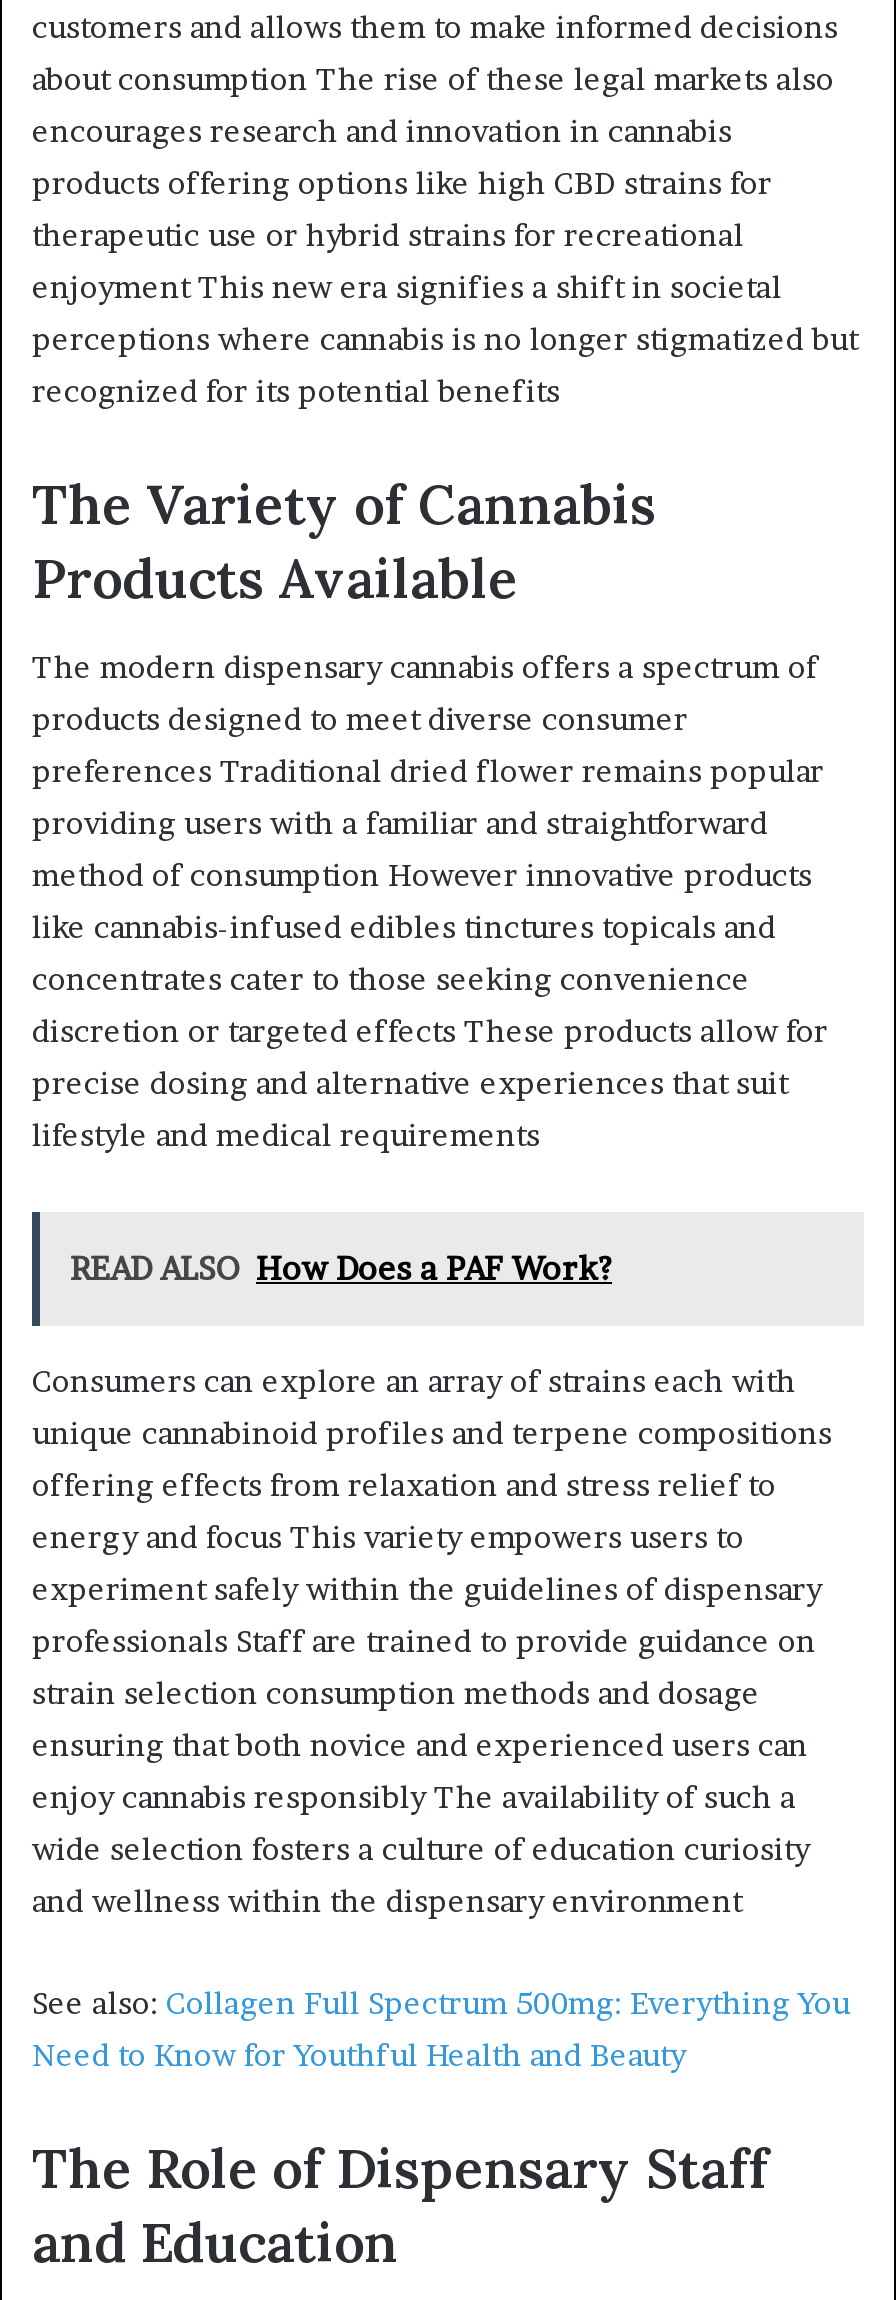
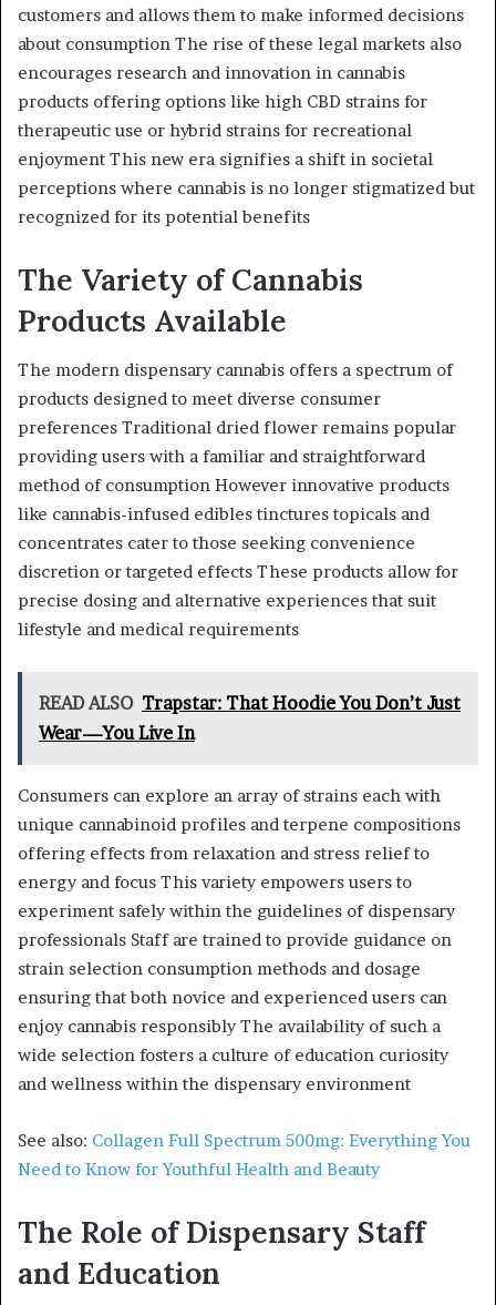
- READ ALSO How Does a PAF Work?
+ READ ALSO Trapstar: That Hoodie You Don’t Just
+ Wear—You Live In
